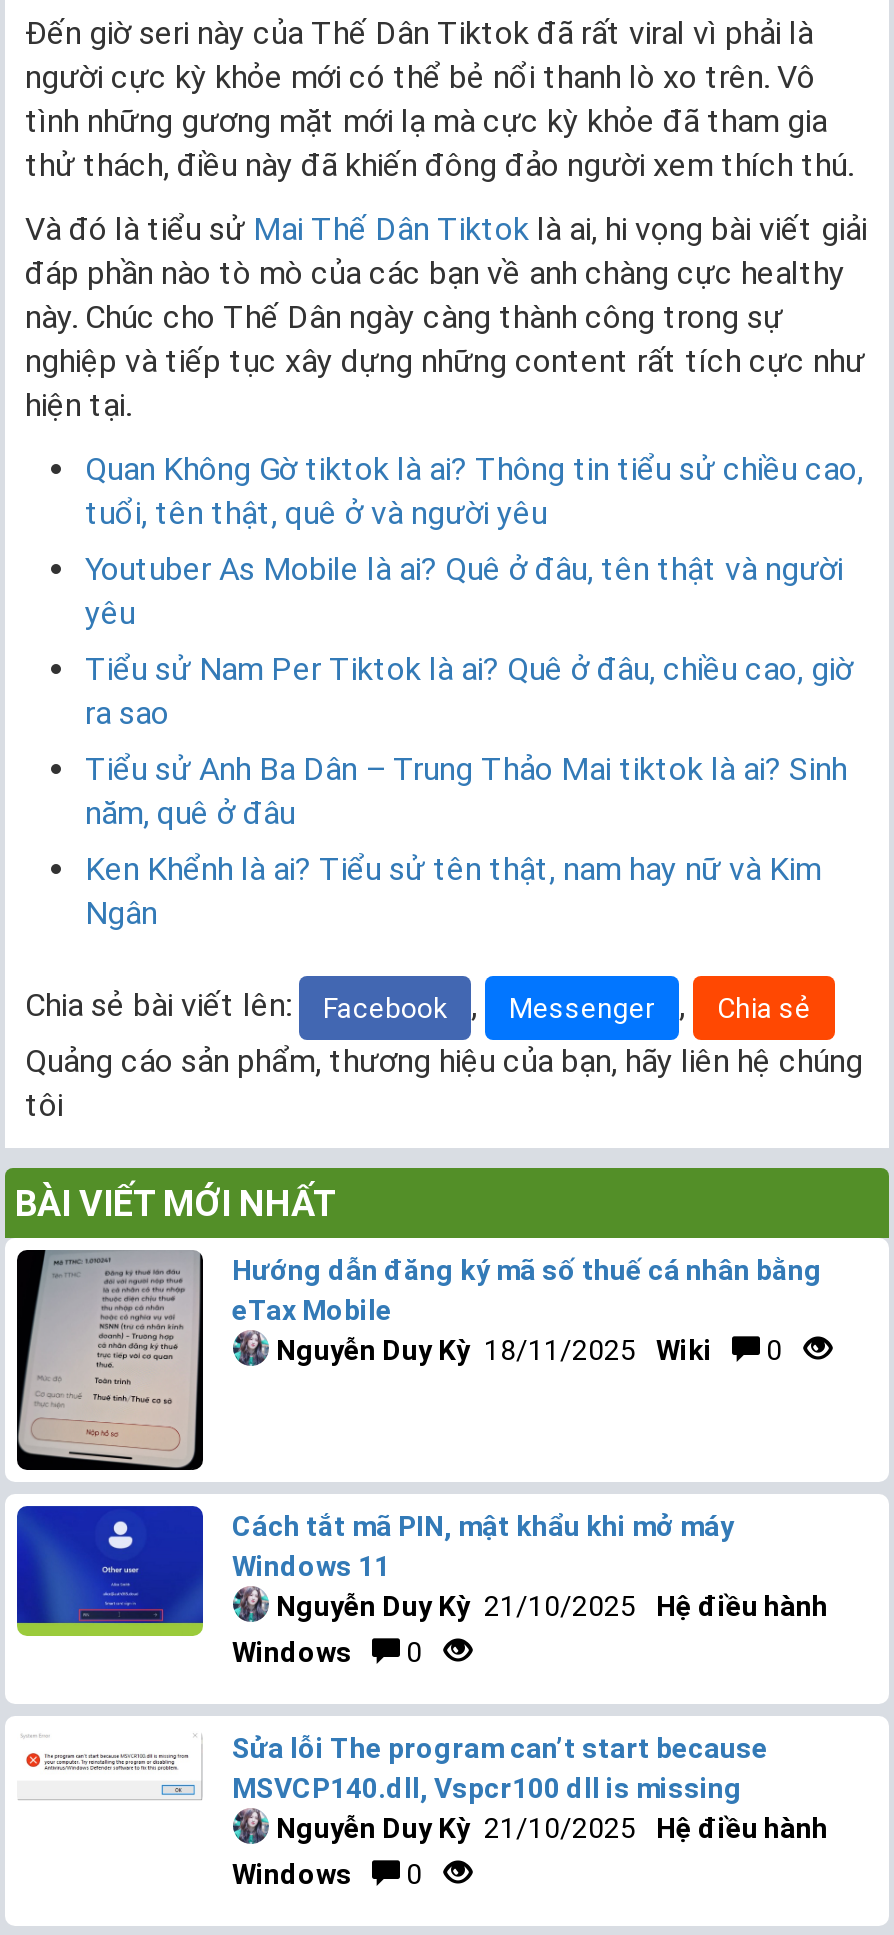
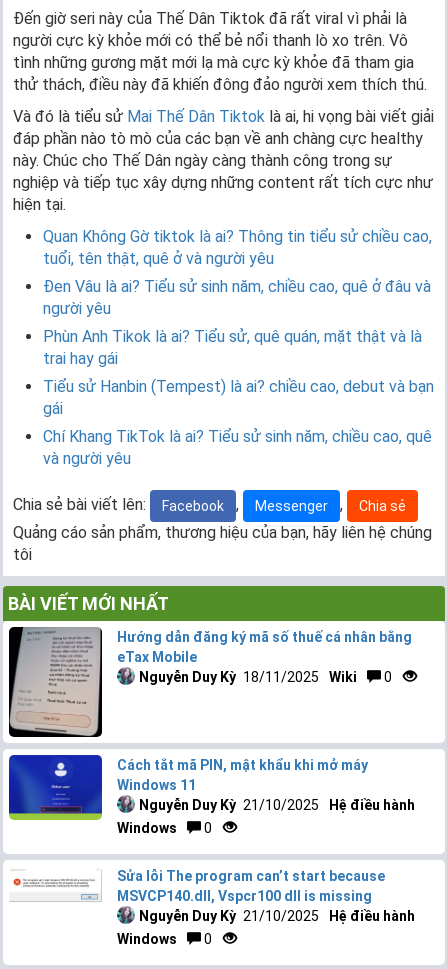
- Youtuber As Mobile là ai? Quê ở đâu, tên thật và người
- yêu
+ Đen Vâu là ai? Tiểu sử sinh năm, chiều cao, quê ở đâu và
+ người yêu

- Tiểu sử Nam Per Tiktok là ai? Quê ở đâu, chiều cao, giờ
- ra sao
+ Phùn Anh Tikok là ai? Tiểu sử, quê quán, mặt thật và là
+ trai hay gái

- Tiểu sử Anh Ba Dân – Trung Thảo Mai tiktok là ai? Sinh
- năm, quê ở đâu
+ Tiểu sử Hanbin (Tempest) là ai? chiều cao, debut và bạn
+ gái

- Ken Khểnh là ai? Tiểu sử tên thật, nam hay nữ và Kim
- Ngân
+ Chí Khang TikTok là ai? Tiểu sử sinh năm, chiều cao, quê
+ và người yêu
